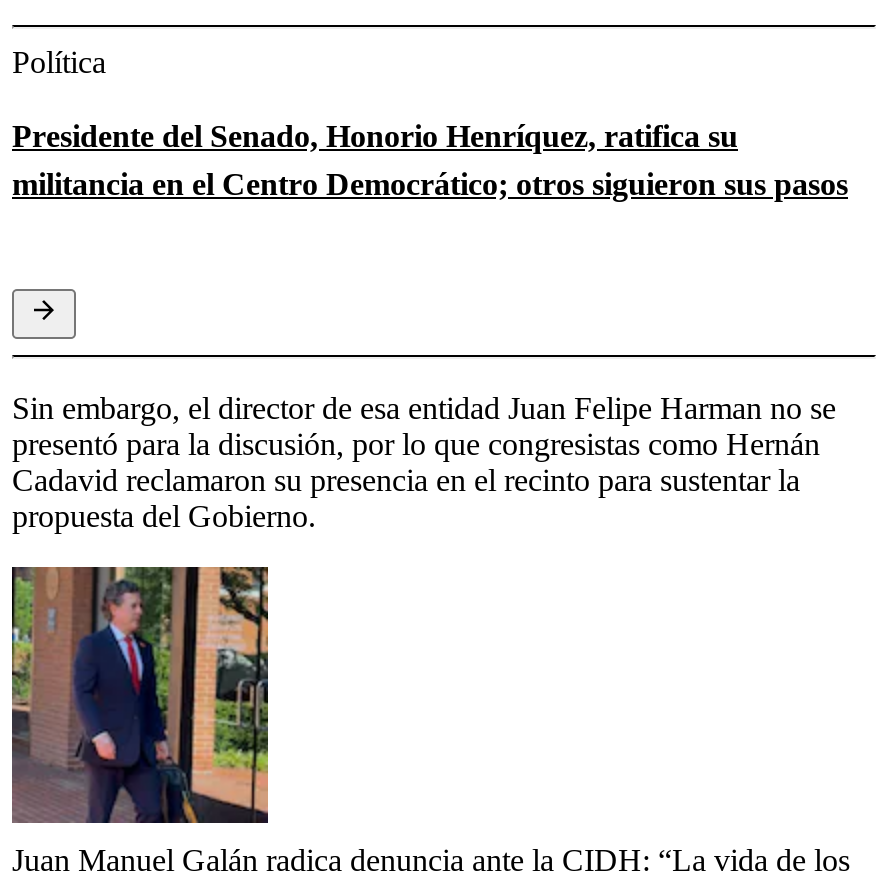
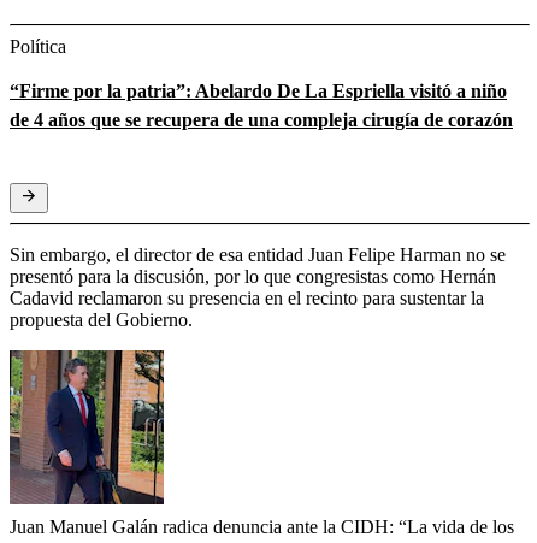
- Presidente del Senado, Honorio Henríquez, ratifica su
- militancia en el Centro Democrático; otros siguieron sus pasos
+ “Firme por la patria”: Abelardo De La Espriella visitó a niño
+ de 4 años que se recupera de una compleja cirugía de corazón
